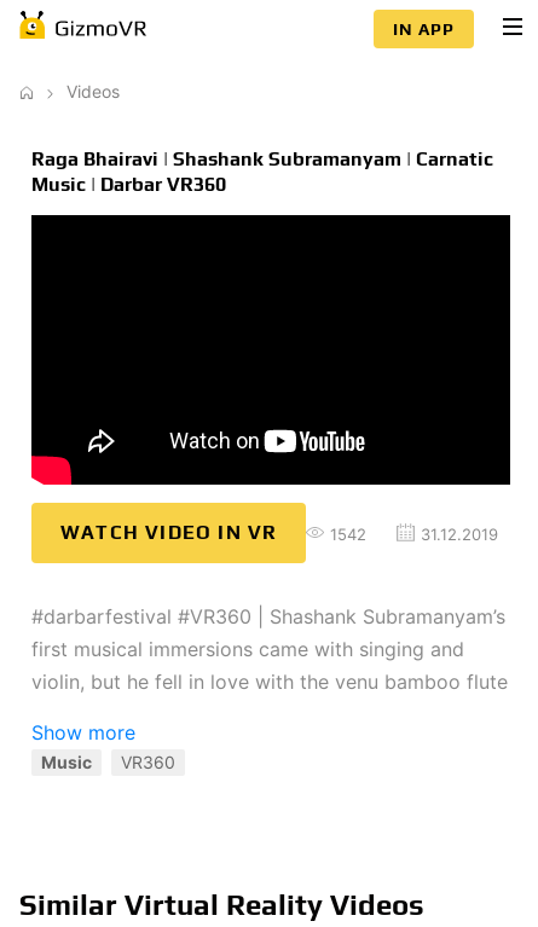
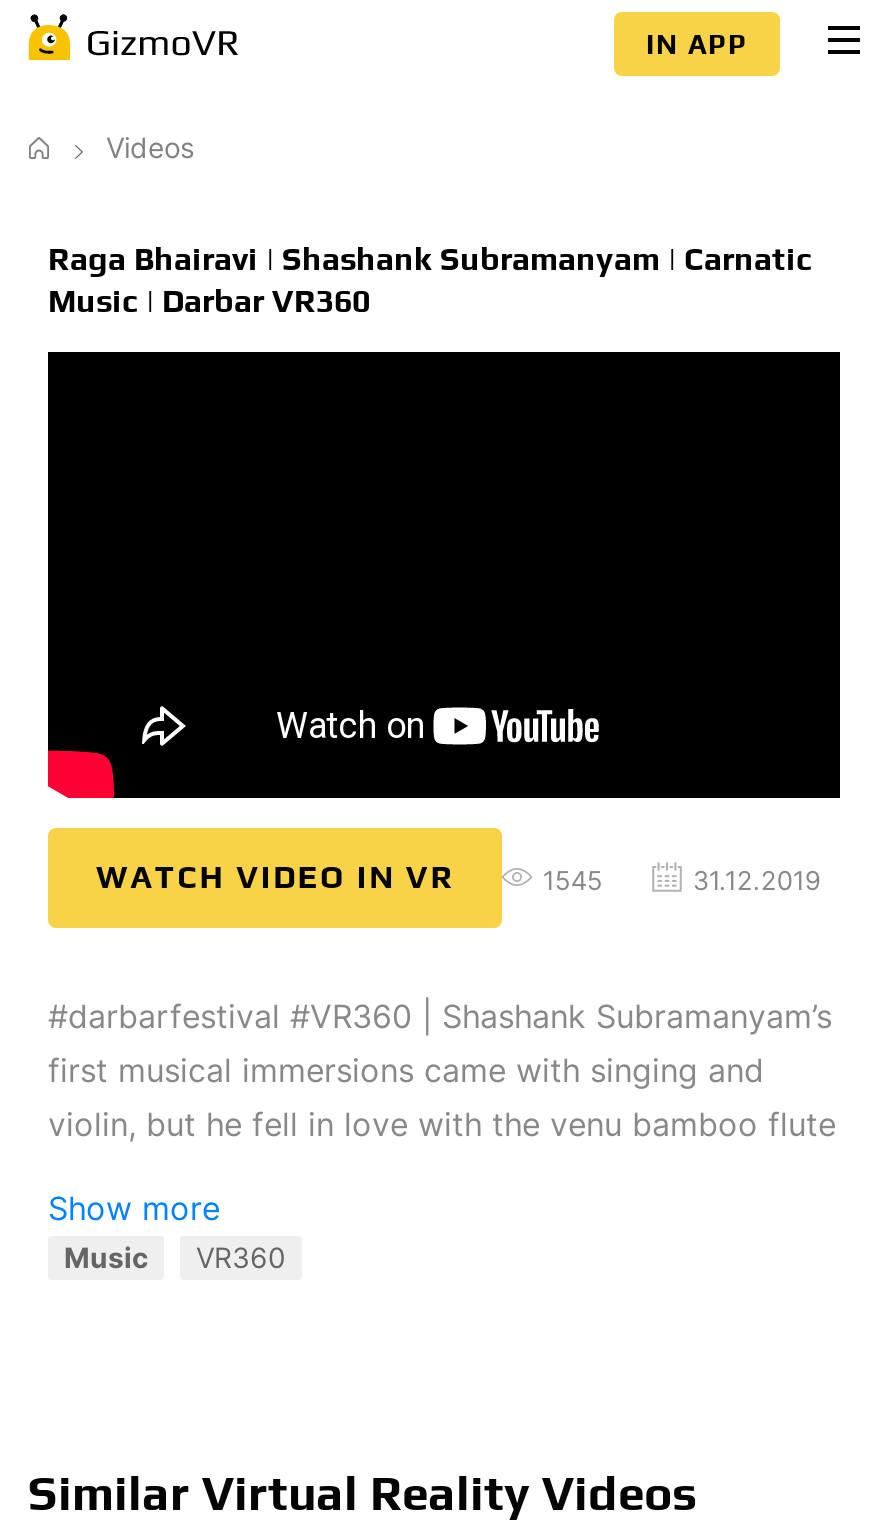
- 1542
+ 1545
